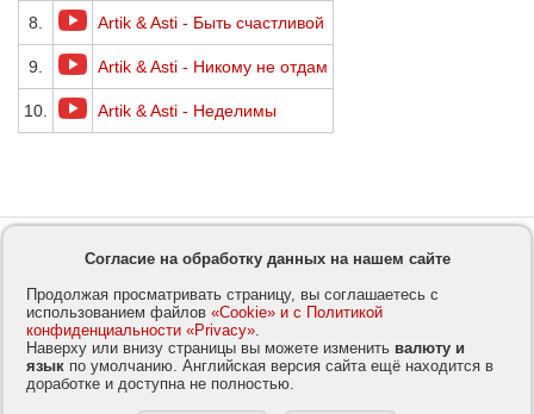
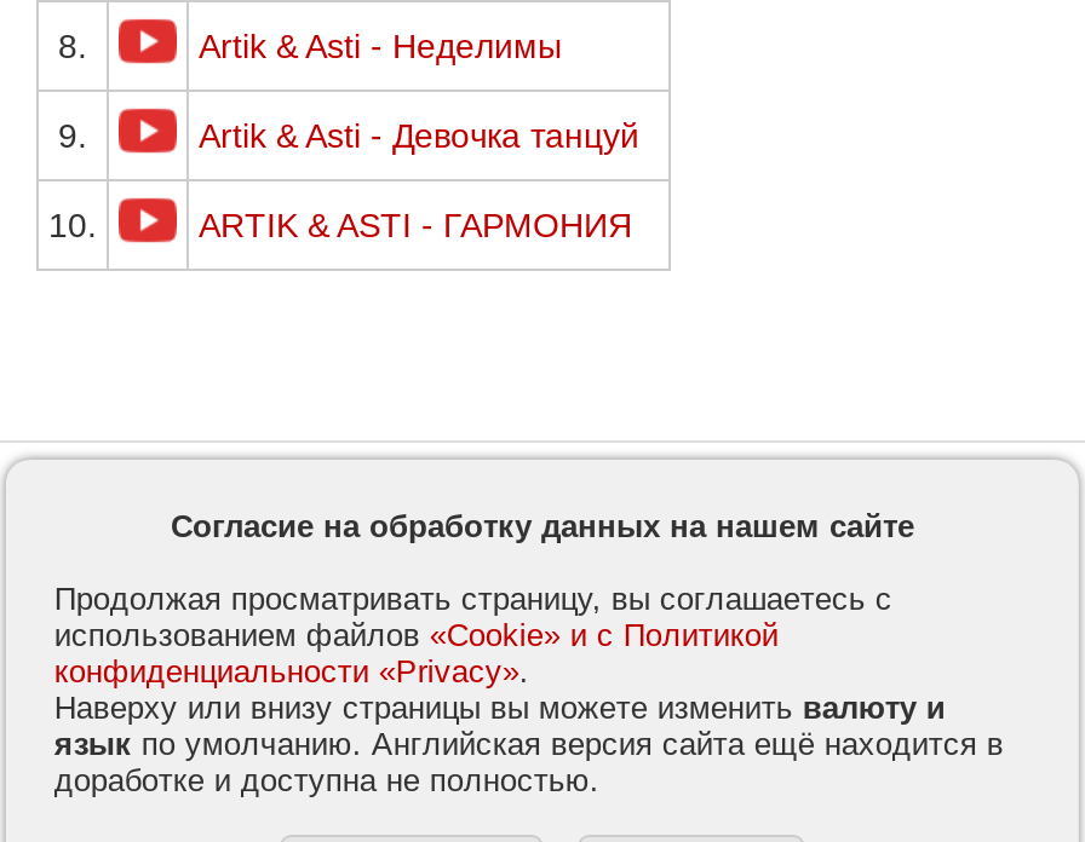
- Artik & Asti - Быть счастливой

- Artik & Asti - Никому не отдам
+ Artik & Asti - Девочка танцуй

moved up: Artik & Asti - Неделимы

+ ARTIK & ASTI - ГАРМОНИЯ
